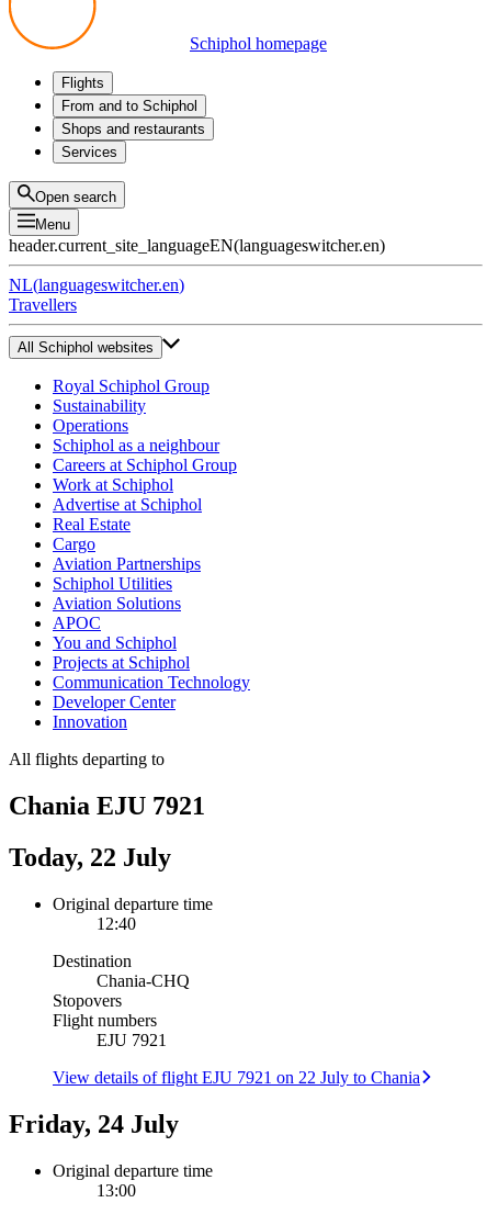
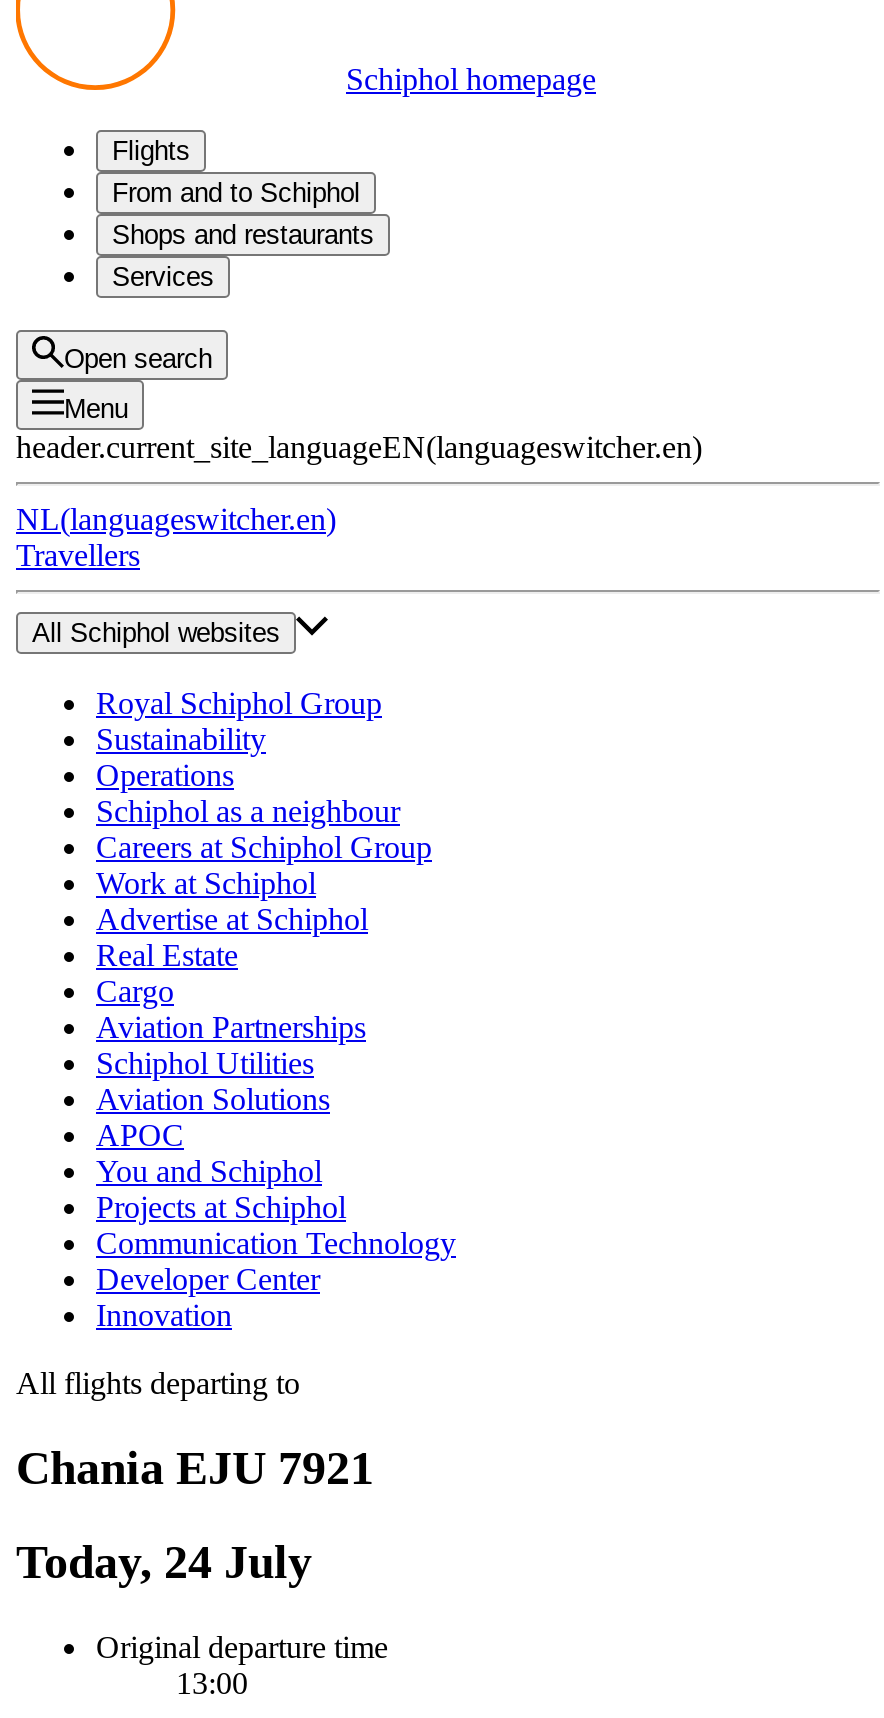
- Today, 22 July
- Original departure time
- 12:40
- Destination
- Chania-CHQ
- Stopovers
- Flight numbers
- EJU 7921
- View details of flight EJU 7921 on 22 July to Chania
- Friday, 24 July
+ Today, 24 July
